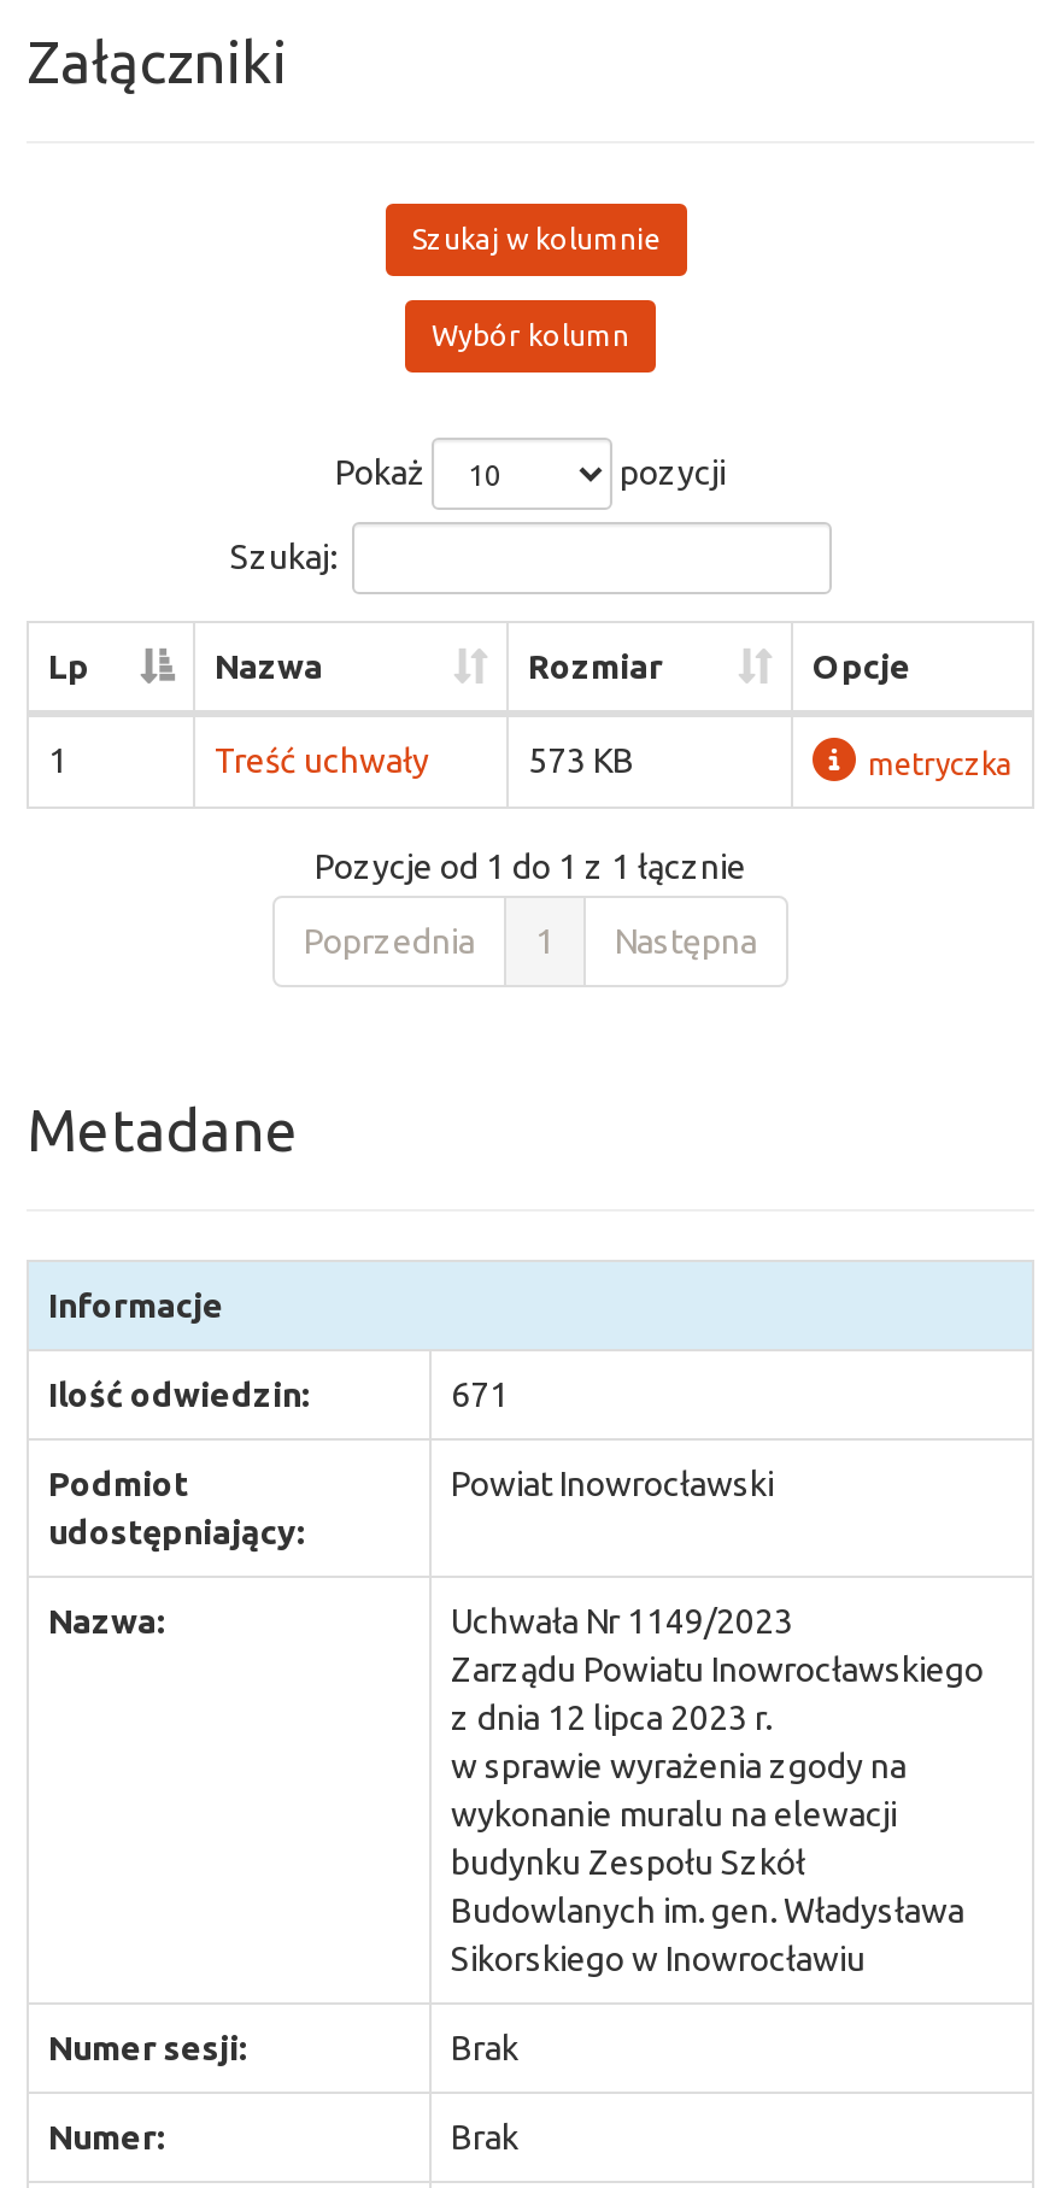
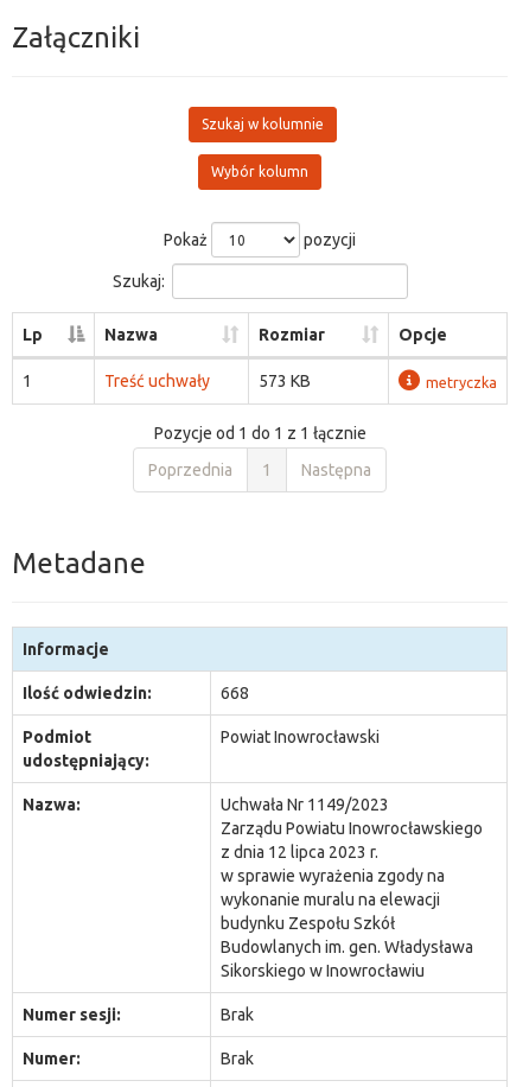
- 671
+ 668
